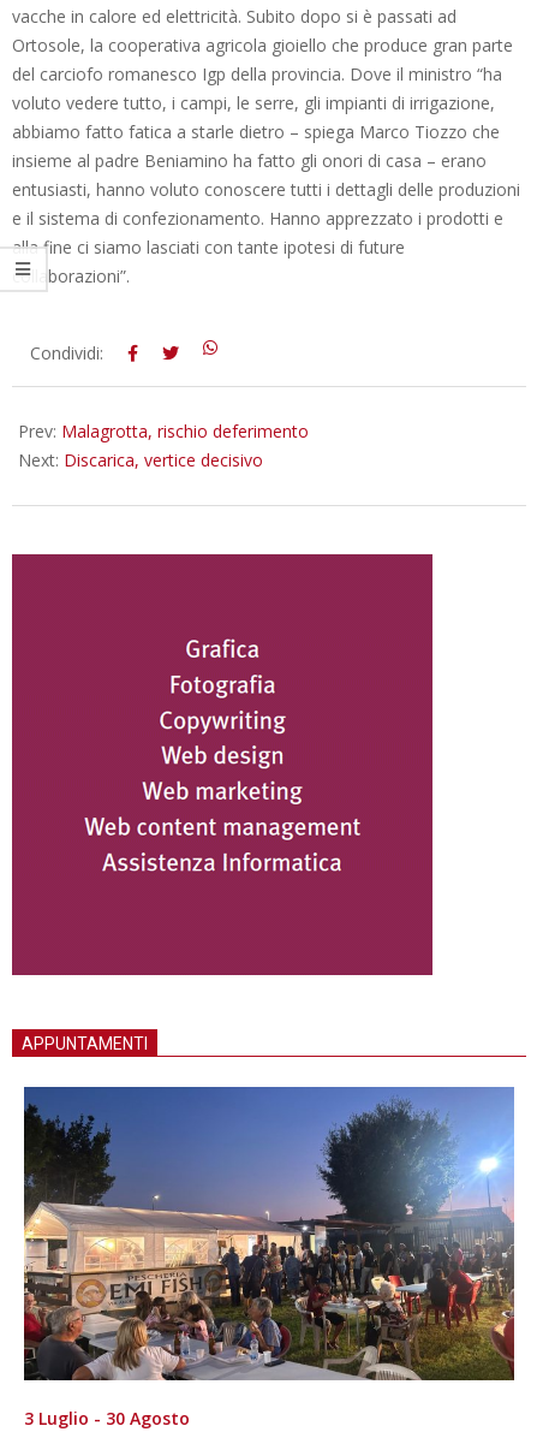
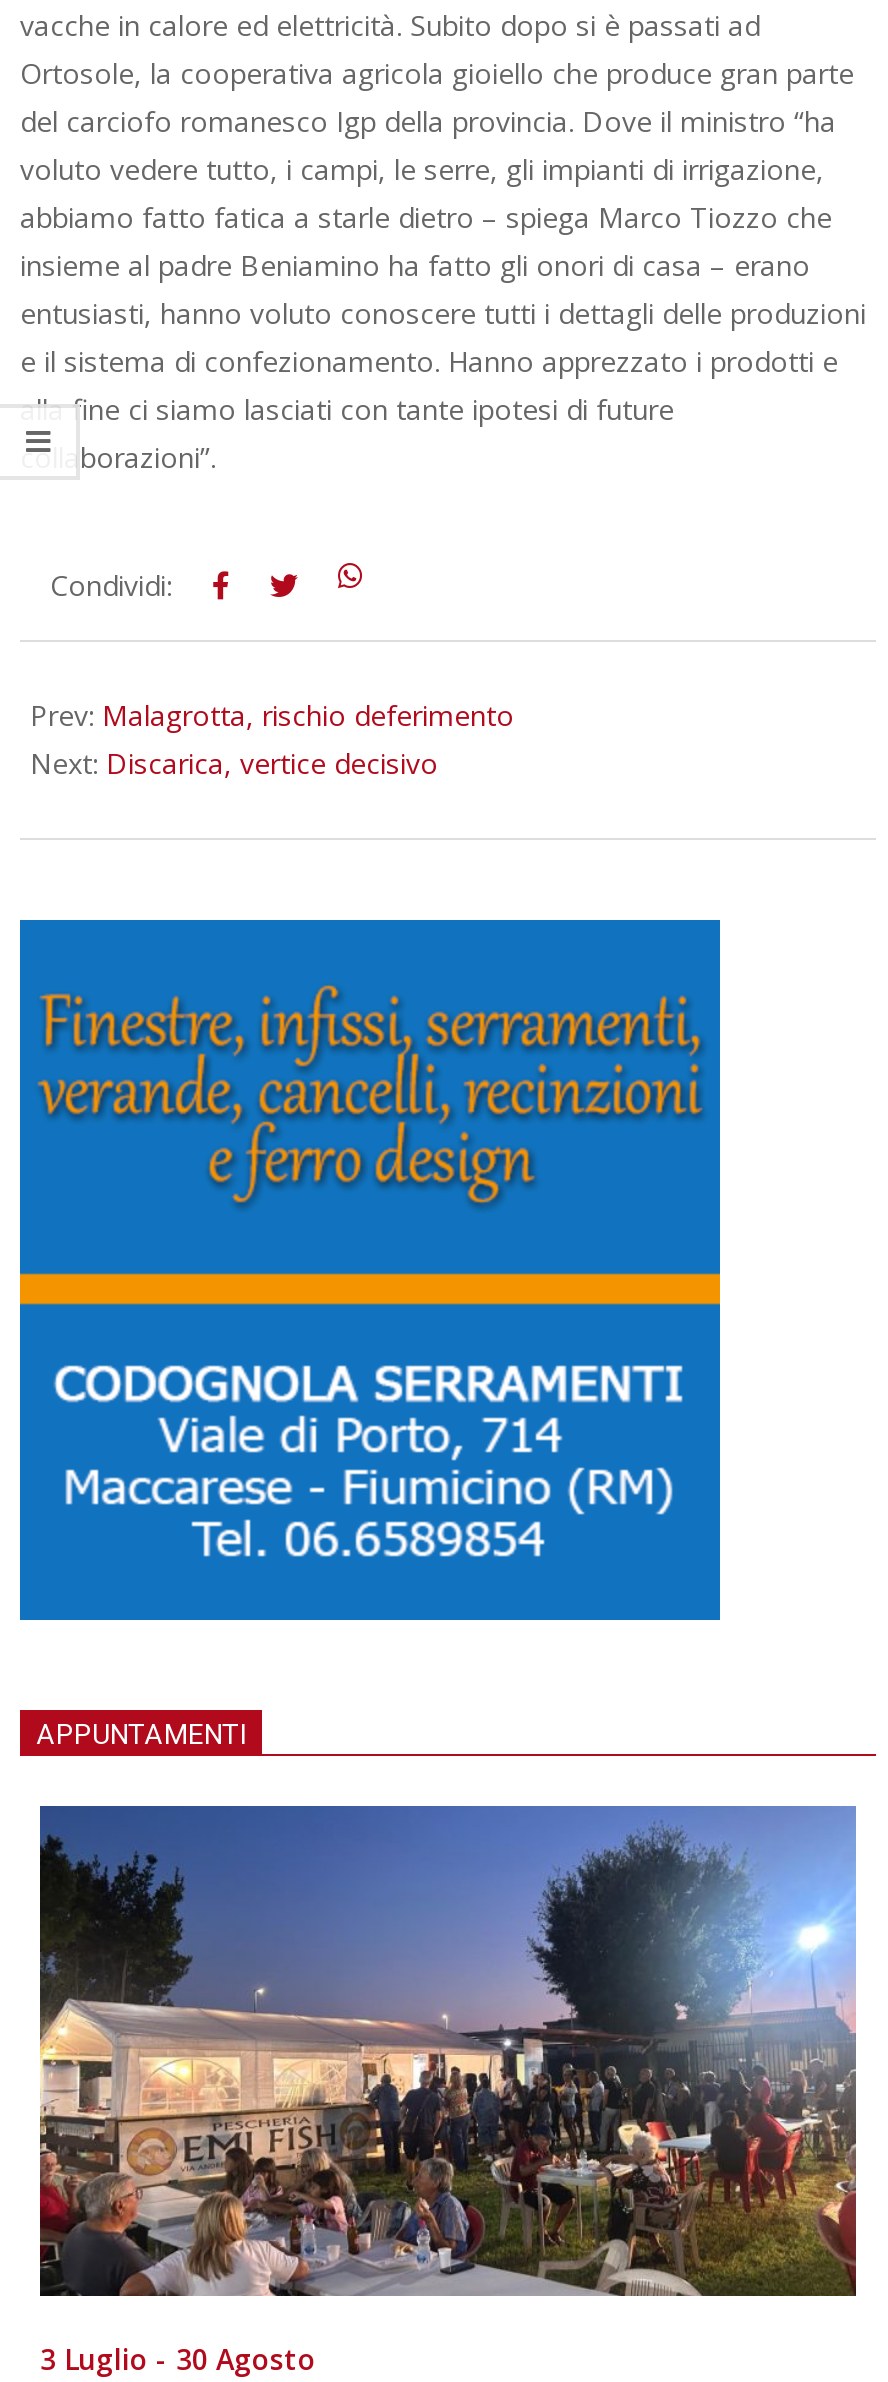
- [image]
+ [image]
